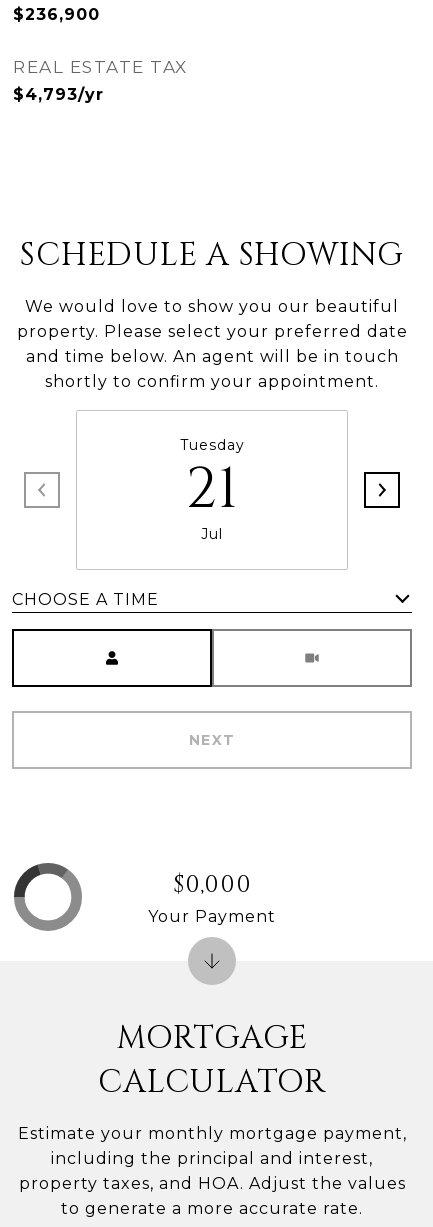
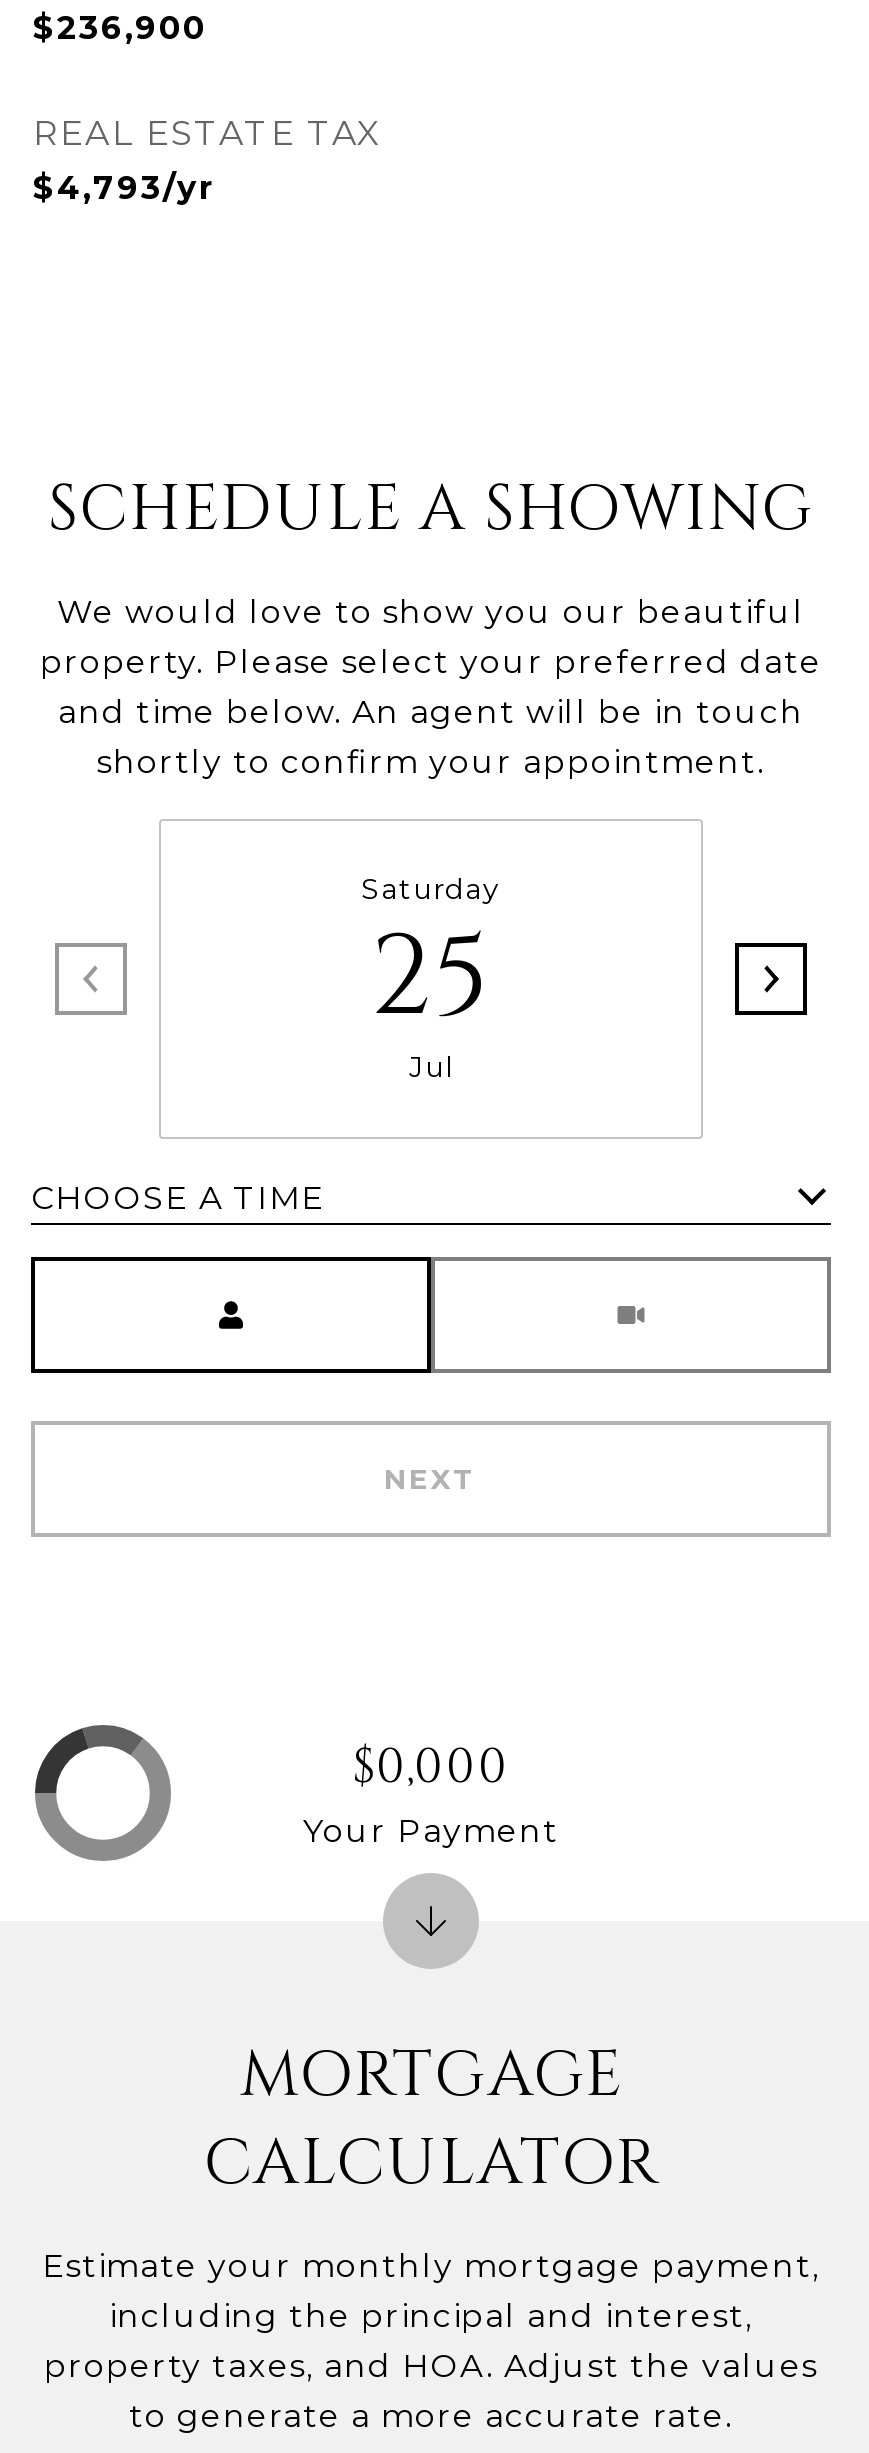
- Tuesday
- 21
+ Saturday
+ 25
